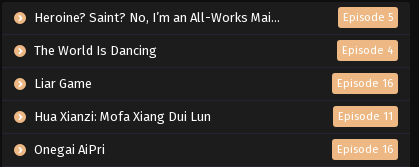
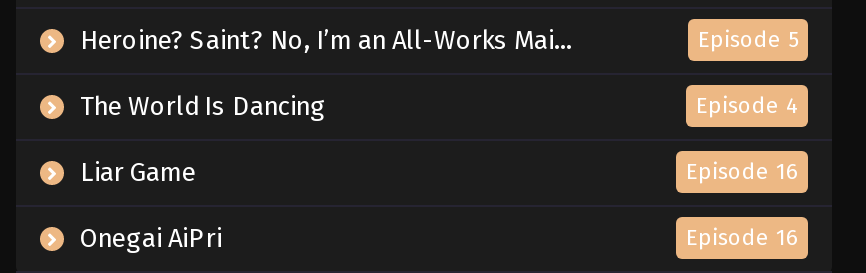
- Hua Xianzi: Mofa Xiang Dui Lun
- Episode 11
